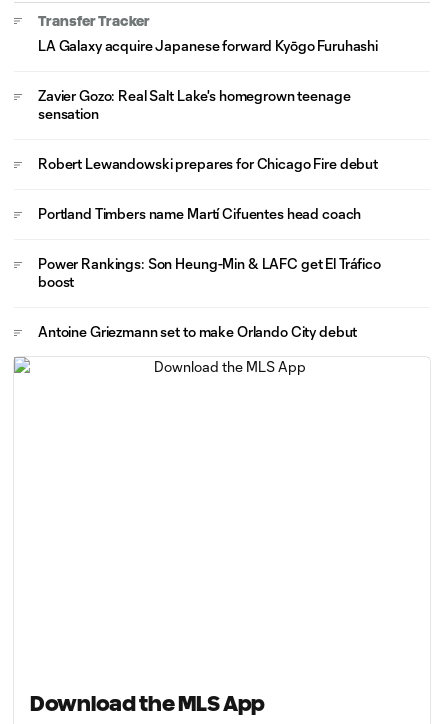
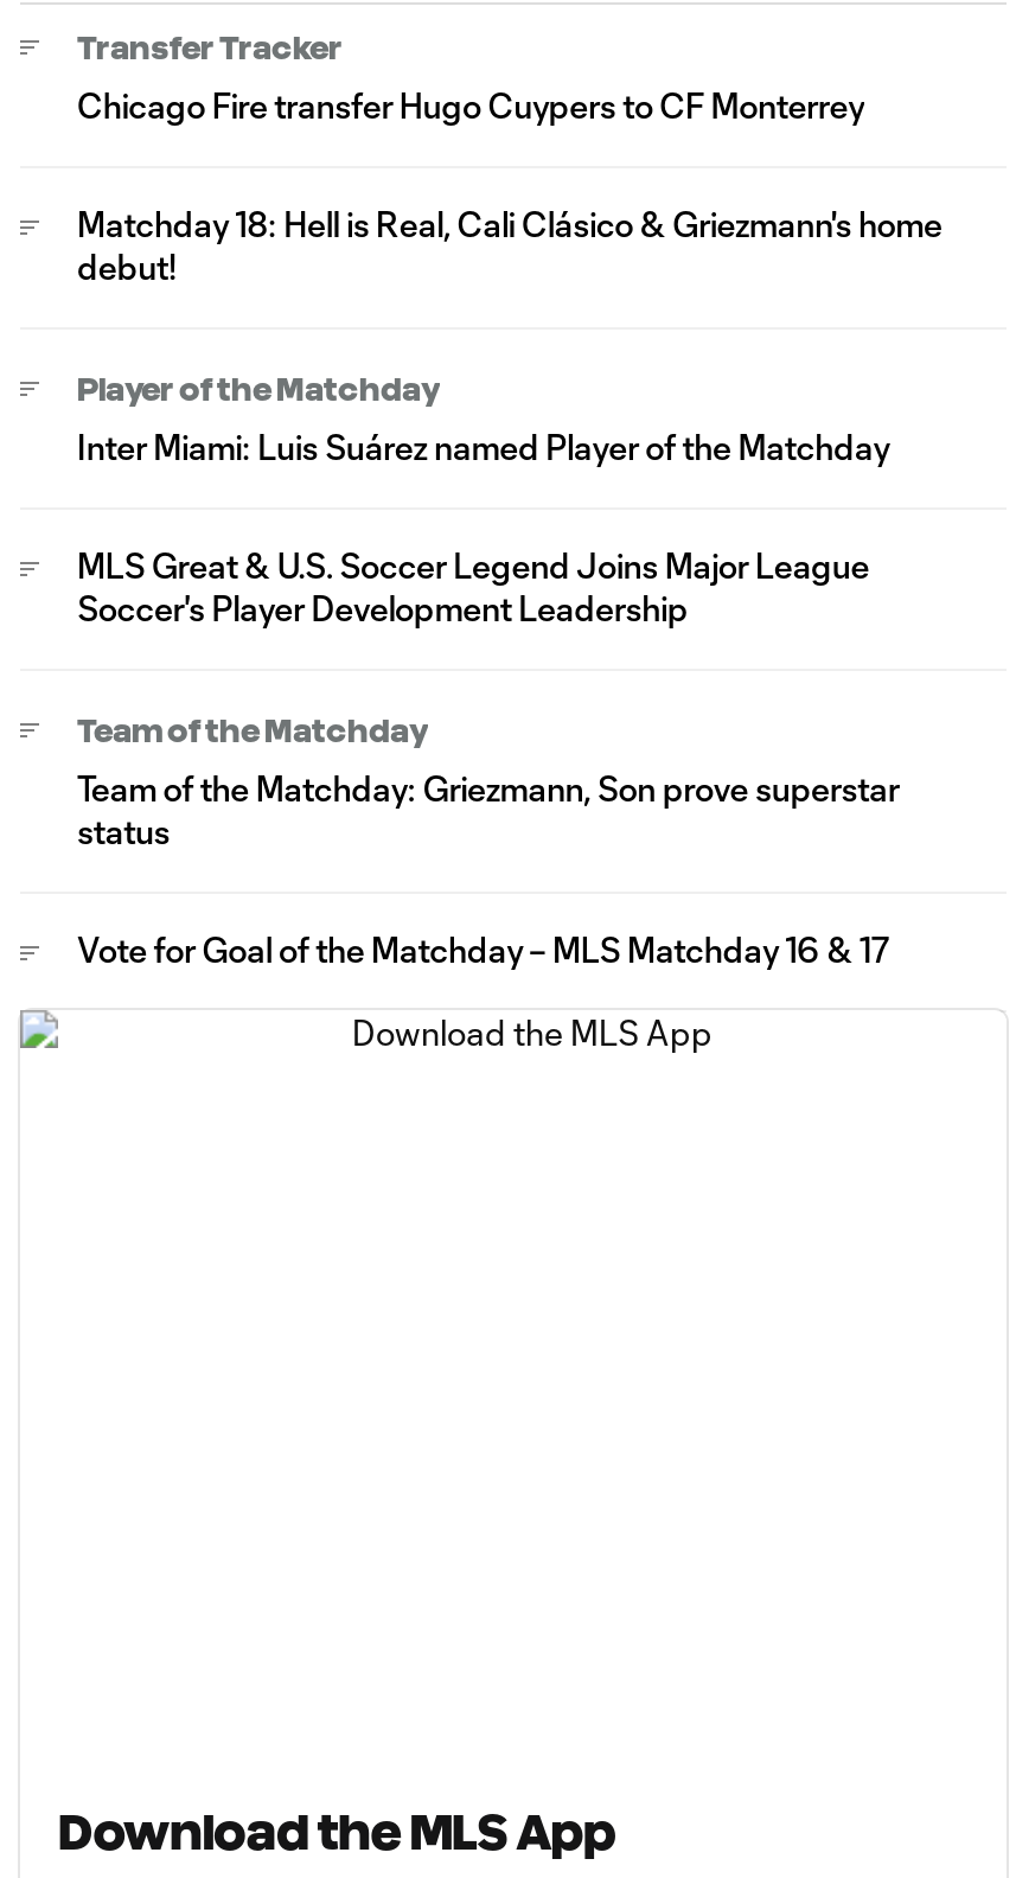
- LA Galaxy acquire Japanese forward Kyōgo Furuhashi
- Zavier Gozo: Real Salt Lake's homegrown teenage
- sensation
- Robert Lewandowski prepares for Chicago Fire debut
- Portland Timbers name Martí Cifuentes head coach
- Power Rankings: Son Heung-Min & LAFC get El Tráfico
- boost
- Antoine Griezmann set to make Orlando City debut
+ Chicago Fire transfer Hugo Cuypers to CF Monterrey
+ Matchday 18: Hell is Real, Cali Clásico & Griezmann's home
+ debut!
+ Player of the Matchday
+ Inter Miami: Luis Suárez named Player of the Matchday
+ MLS Great & U.S. Soccer Legend Joins Major League
+ Soccer's Player Development Leadership
+ Team of the Matchday
+ Team of the Matchday: Griezmann, Son prove superstar
+ status
+ Vote for Goal of the Matchday – MLS Matchday 16 & 17
